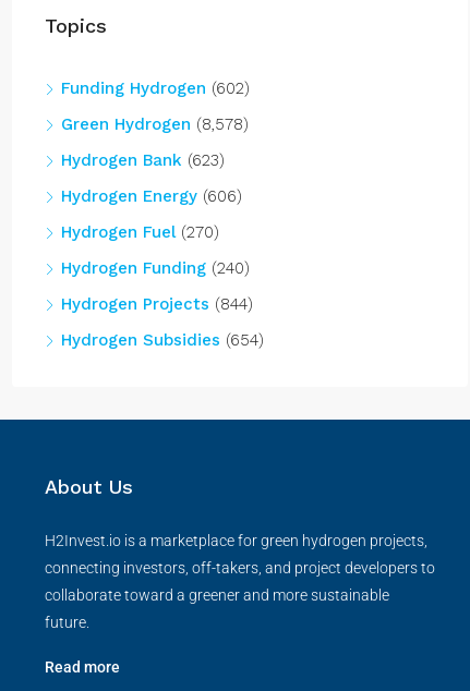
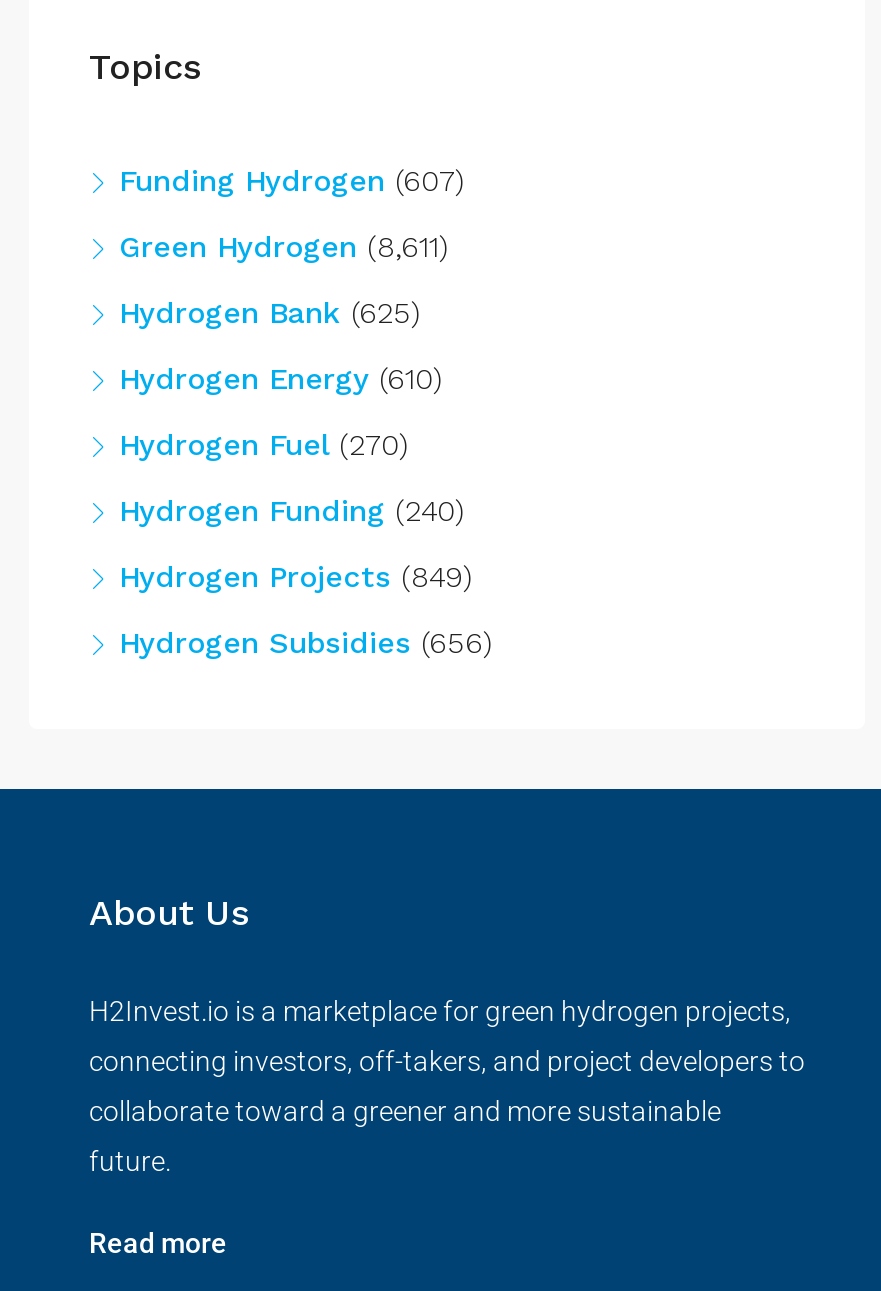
- Funding Hydrogen (602)
+ Funding Hydrogen (607)

- Green Hydrogen (8,578)
+ Green Hydrogen (8,611)

- Hydrogen Bank (623)
+ Hydrogen Bank (625)

- Hydrogen Energy (606)
+ Hydrogen Energy (610)

- Hydrogen Projects (844)
+ Hydrogen Projects (849)

- Hydrogen Subsidies (654)
+ Hydrogen Subsidies (656)
